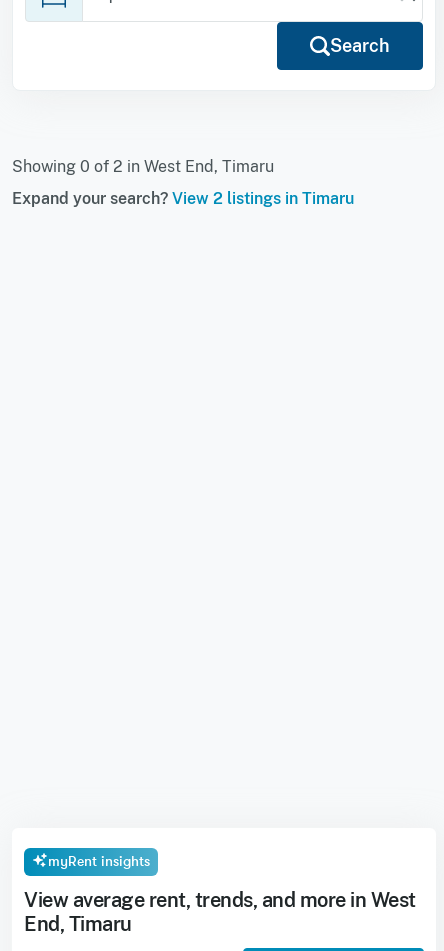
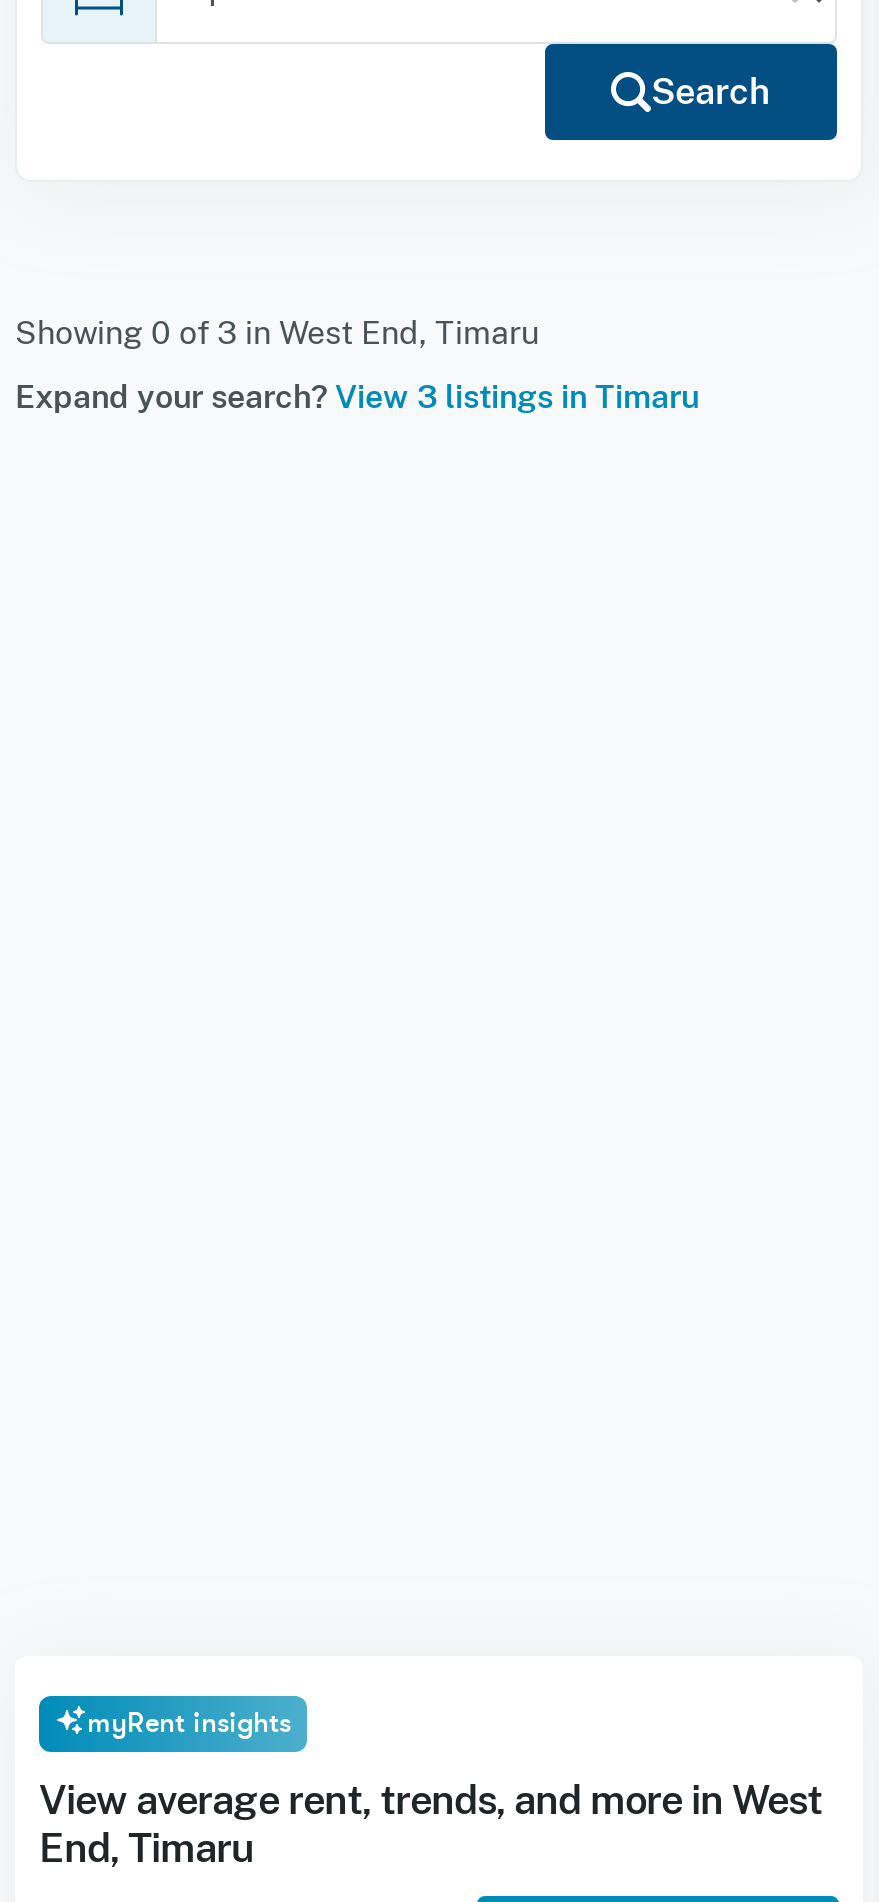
- Showing 0 of 2 in West End, Timaru
+ Showing 0 of 3 in West End, Timaru

- Expand your search? View 2 listings in Timaru
+ Expand your search? View 3 listings in Timaru
